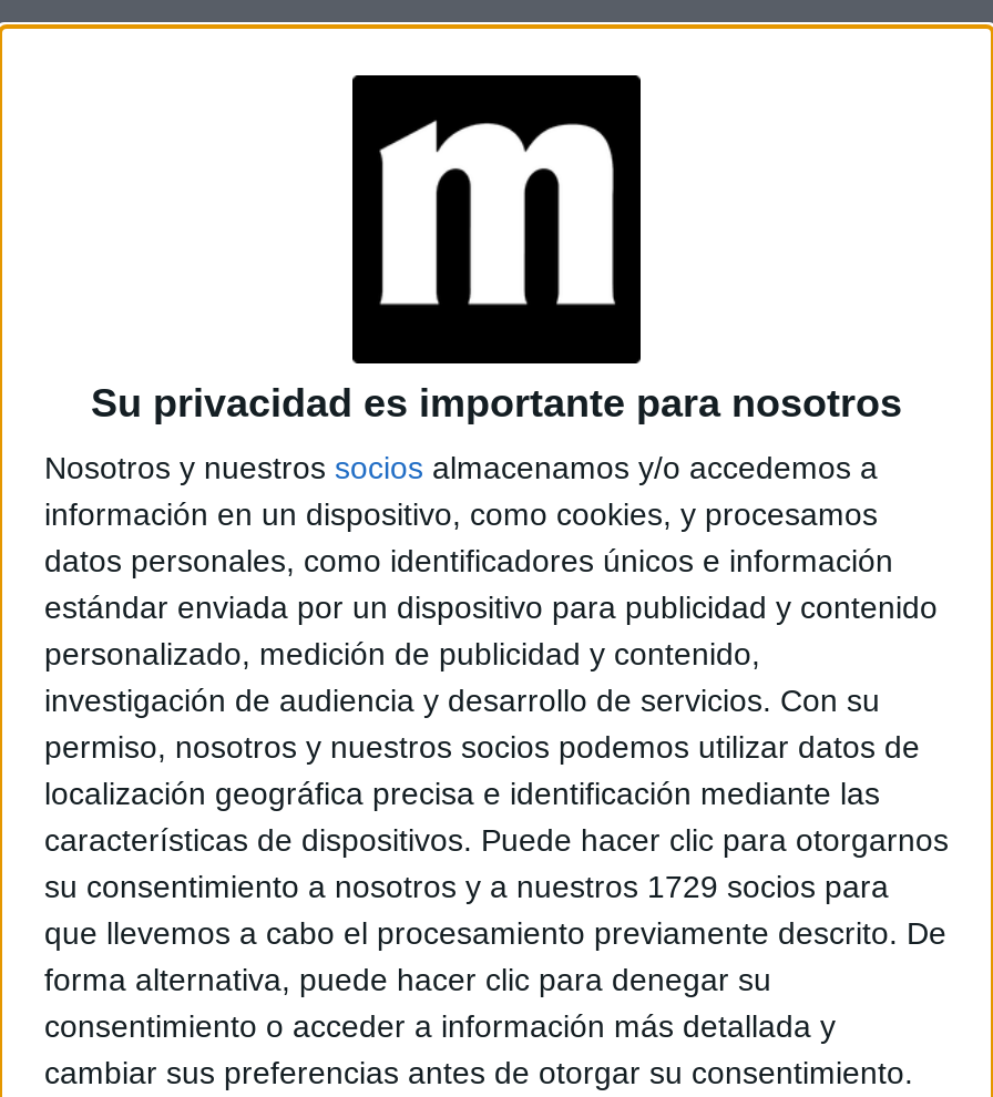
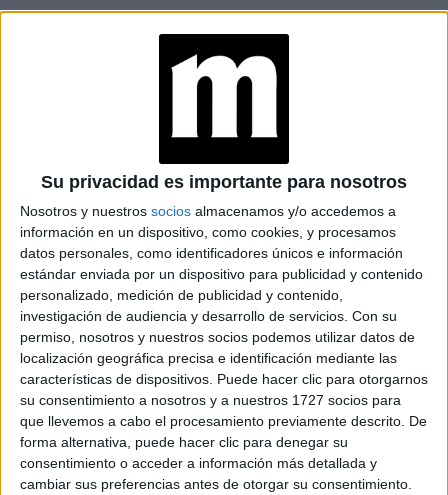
- su consentimiento a nosotros y a nuestros 1729 socios para
+ su consentimiento a nosotros y a nuestros 1727 socios para
